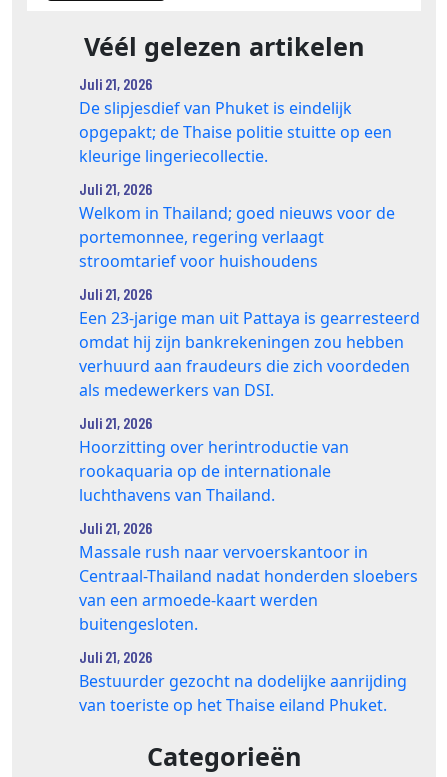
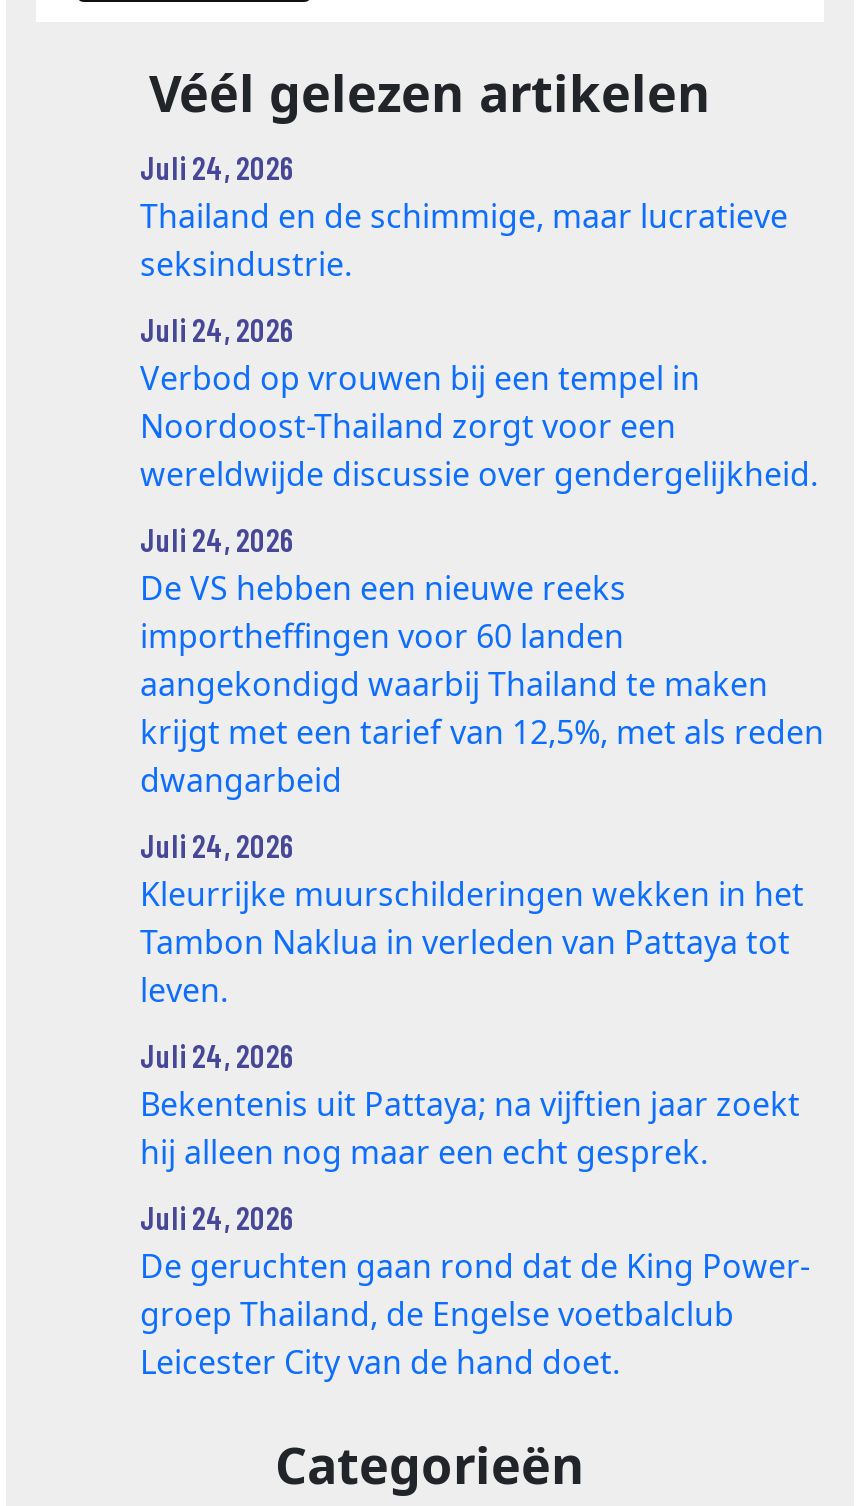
- Juli 21, 2026
- De slipjesdief van Phuket is eindelijk
- opgepakt; de Thaise politie stuitte op een
- kleurige lingeriecollectie.
+ Juli 24, 2026
+ Thailand en de schimmige, maar lucratieve
+ seksindustrie.

- Juli 21, 2026
- Welkom in Thailand; goed nieuws voor de
- portemonnee, regering verlaagt
- stroomtarief voor huishoudens
+ Juli 24, 2026
+ Verbod op vrouwen bij een tempel in
+ Noordoost-Thailand zorgt voor een
+ wereldwijde discussie over gendergelijkheid.

- Juli 21, 2026
- Een 23-jarige man uit Pattaya is gearresteerd
- omdat hij zijn bankrekeningen zou hebben
- verhuurd aan fraudeurs die zich voordeden
- als medewerkers van DSI.
+ Juli 24, 2026
+ De VS hebben een nieuwe reeks
+ importheffingen voor 60 landen
+ aangekondigd waarbij Thailand te maken
+ krijgt met een tarief van 12,5%, met als reden
+ dwangarbeid

- Juli 21, 2026
- Hoorzitting over herintroductie van
- rookaquaria op de internationale
- luchthavens van Thailand.
+ Juli 24, 2026
+ Kleurrijke muurschilderingen wekken in het
+ Tambon Naklua in verleden van Pattaya tot
+ leven.

- Juli 21, 2026
- Massale rush naar vervoerskantoor in
- Centraal-Thailand nadat honderden sloebers
- van een armoede-kaart werden
- buitengesloten.
+ Juli 24, 2026
+ Bekentenis uit Pattaya; na vijftien jaar zoekt
+ hij alleen nog maar een echt gesprek.

- Juli 21, 2026
- Bestuurder gezocht na dodelijke aanrijding
- van toeriste op het Thaise eiland Phuket.
+ Juli 24, 2026
+ De geruchten gaan rond dat de King Power-
+ groep Thailand, de Engelse voetbalclub
+ Leicester City van de hand doet.
